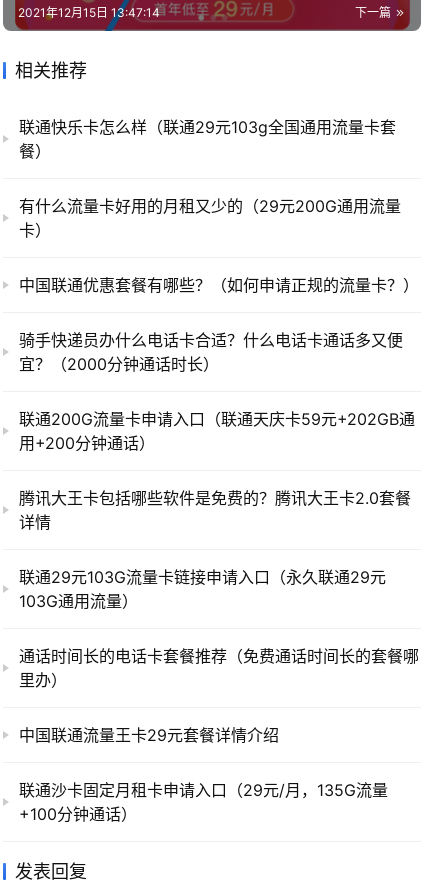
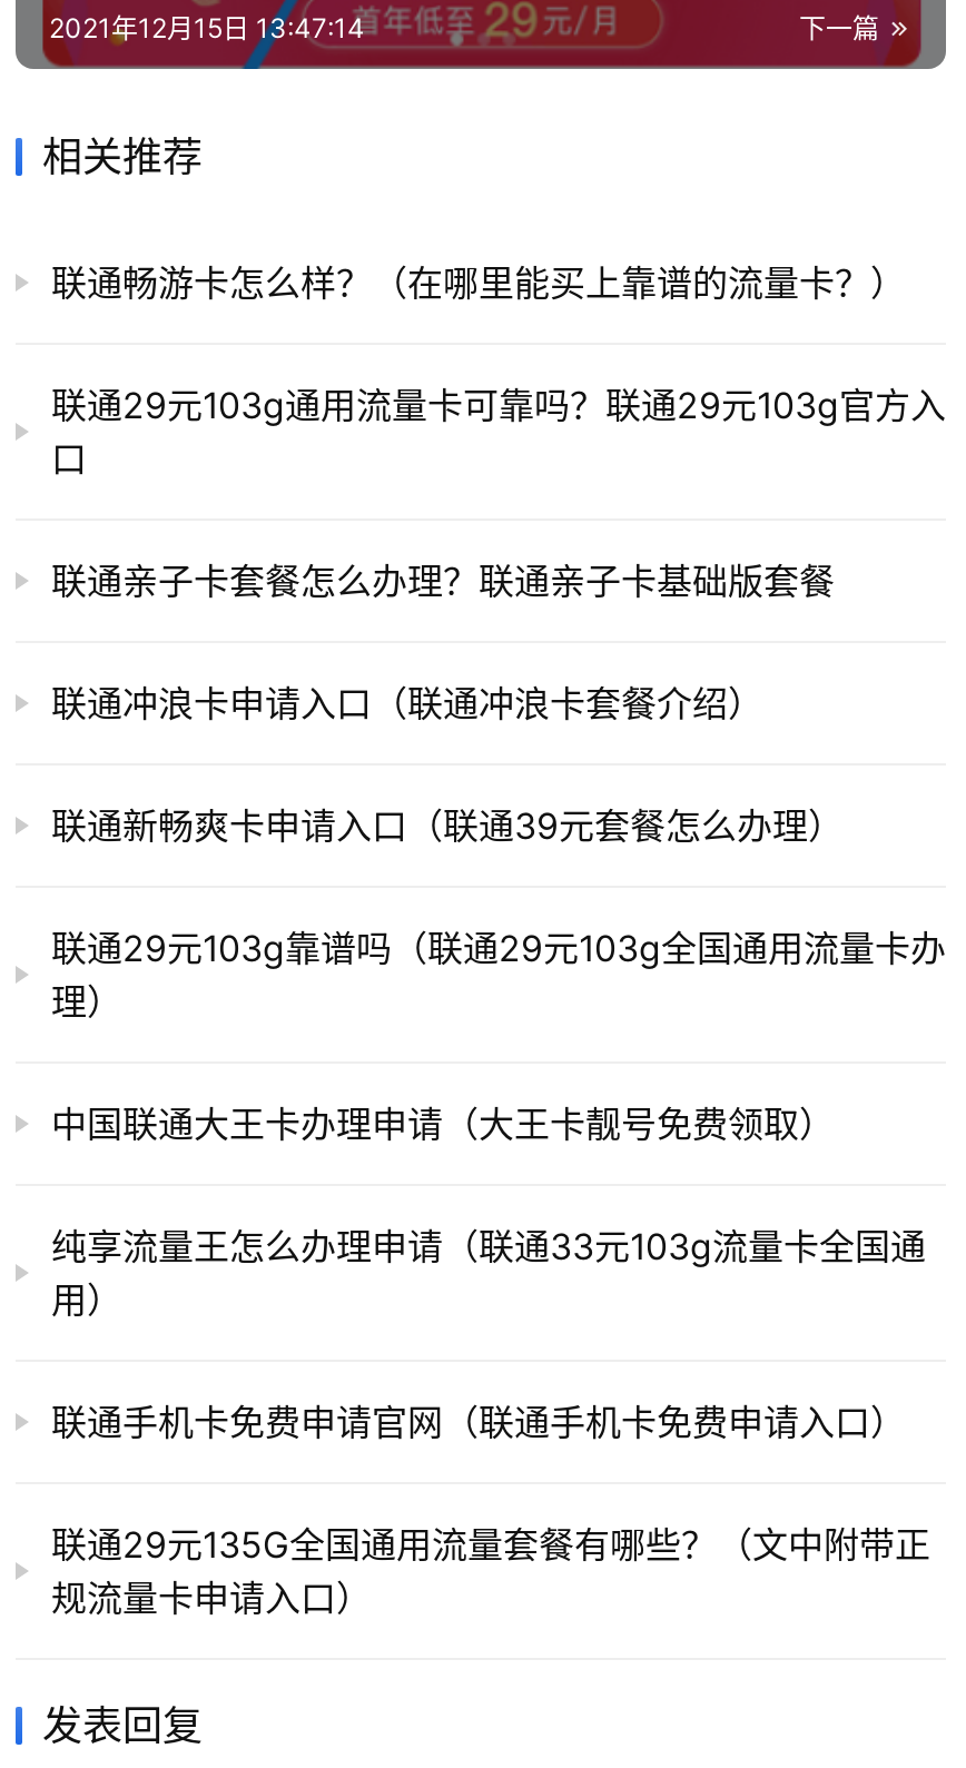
- 联通快乐卡怎么样（联通29元103g全国通用流量卡套
- 餐）
+ 联通畅游卡怎么样？（在哪里能买上靠谱的流量卡？）

- 有什么流量卡好用的月租又少的（29元200G通用流量
- 卡）
+ 联通29元103g通用流量卡可靠吗？联通29元103g官方入
+ 口

- 中国联通优惠套餐有哪些？（如何申请正规的流量卡？）
+ 联通亲子卡套餐怎么办理？联通亲子卡基础版套餐

- 骑手快递员办什么电话卡合适？什么电话卡通话多又便
- 宜？（2000分钟通话时长）
+ 联通冲浪卡申请入口（联通冲浪卡套餐介绍）

- 联通200G流量卡申请入口（联通天庆卡59元+202GB通
- 用+200分钟通话）
+ 联通新畅爽卡申请入口（联通39元套餐怎么办理）

- 腾讯大王卡包括哪些软件是免费的？腾讯大王卡2.0套餐
- 详情
+ 联通29元103g靠谱吗（联通29元103g全国通用流量卡办
+ 理）

- 联通29元103G流量卡链接申请入口（永久联通29元
- 103G通用流量）
+ 中国联通大王卡办理申请（大王卡靓号免费领取）

- 通话时间长的电话卡套餐推荐（免费通话时间长的套餐哪
- 里办）
+ 纯享流量王怎么办理申请（联通33元103g流量卡全国通
+ 用）

- 中国联通流量王卡29元套餐详情介绍
+ 联通手机卡免费申请官网（联通手机卡免费申请入口）

- 联通沙卡固定月租卡申请入口（29元/月，135G流量
- +100分钟通话）
+ 联通29元135G全国通用流量套餐有哪些？（文中附带正
+ 规流量卡申请入口）
